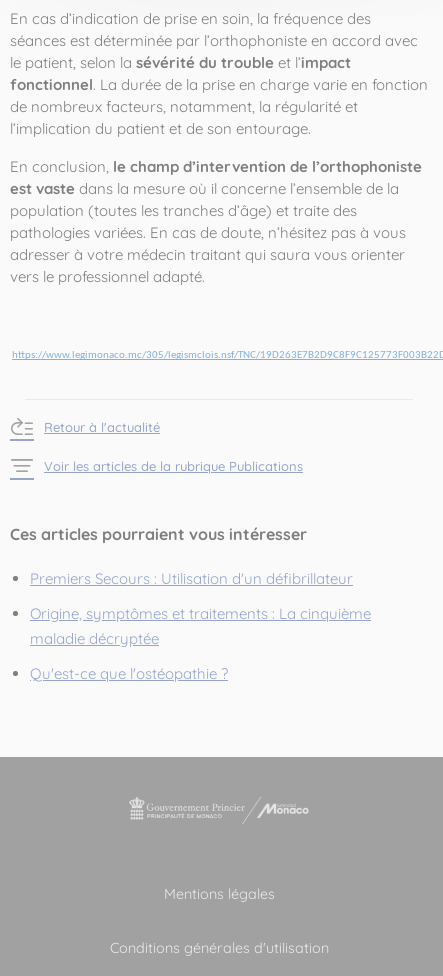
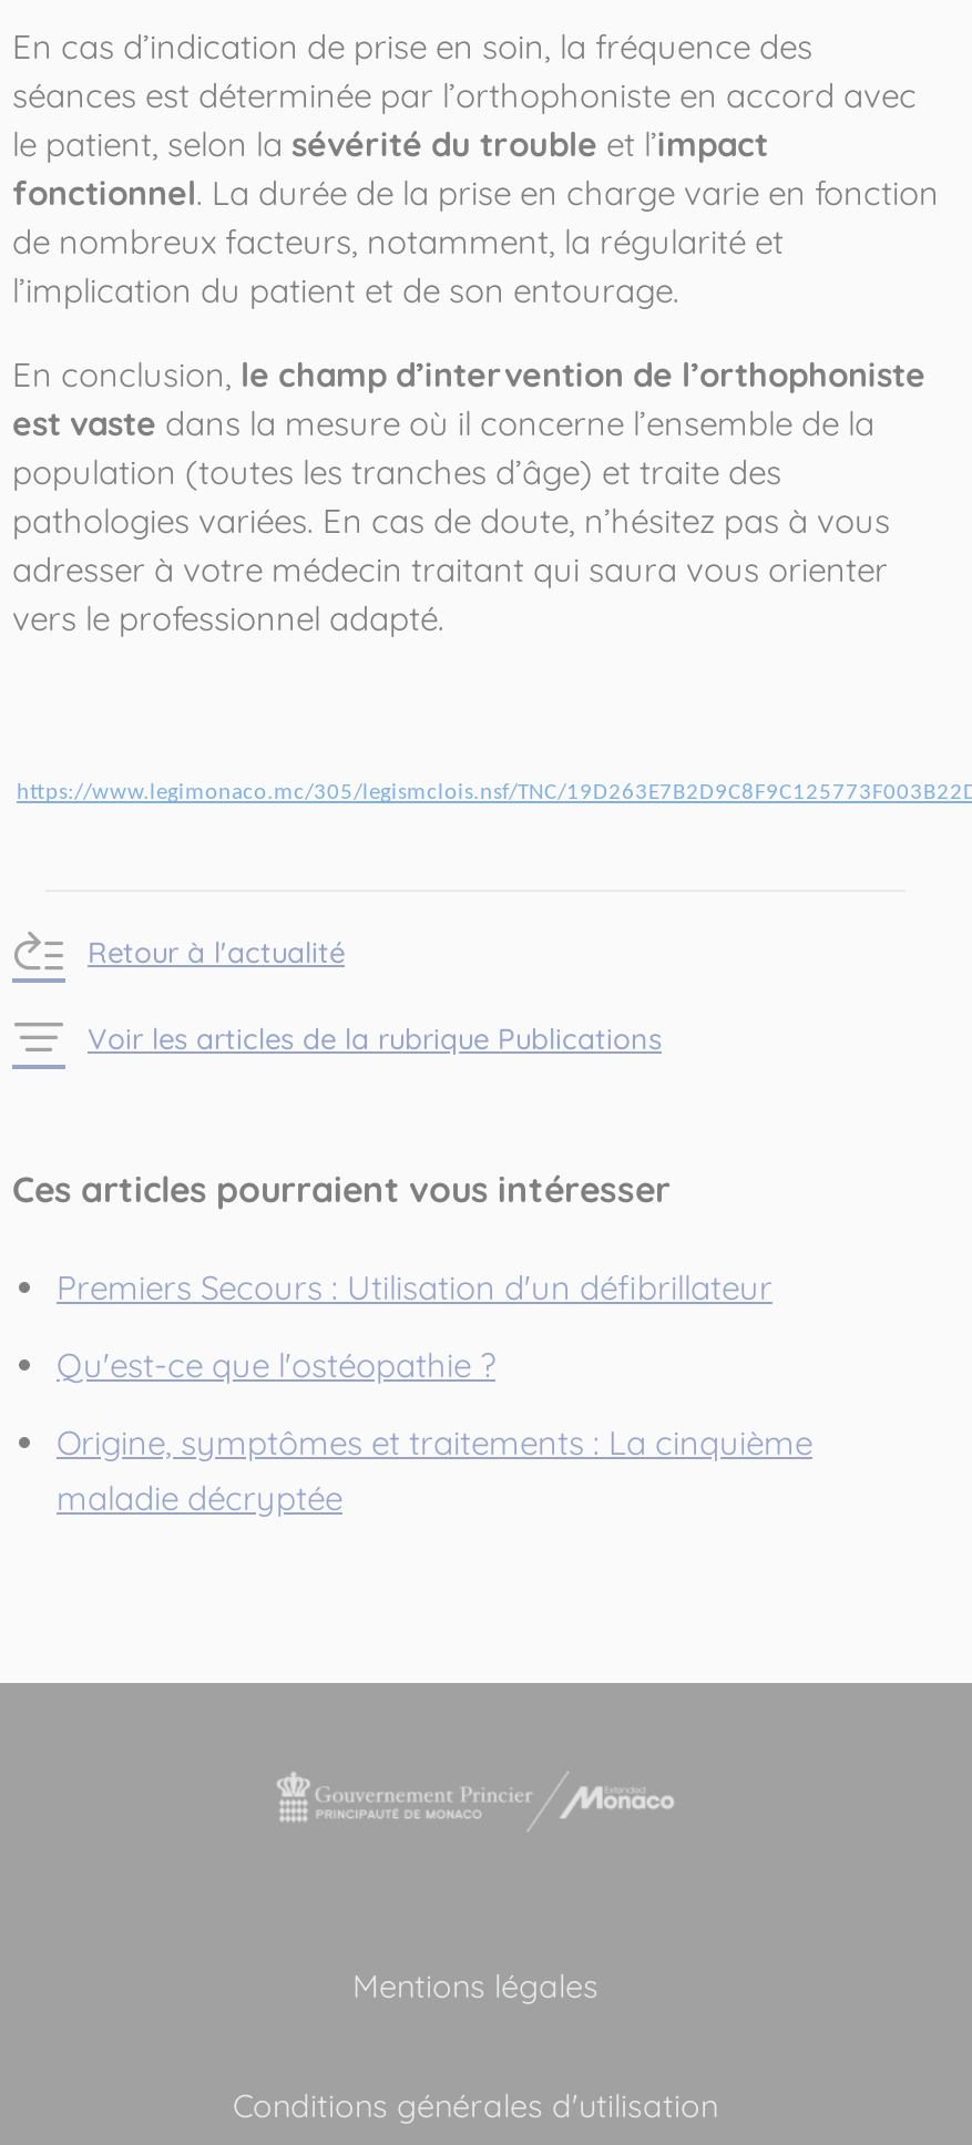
moved down: Origine, symptômes et traitements : La cinquième | maladie décryptée

moved up: Qu'est-ce que l'ostéopathie ?
